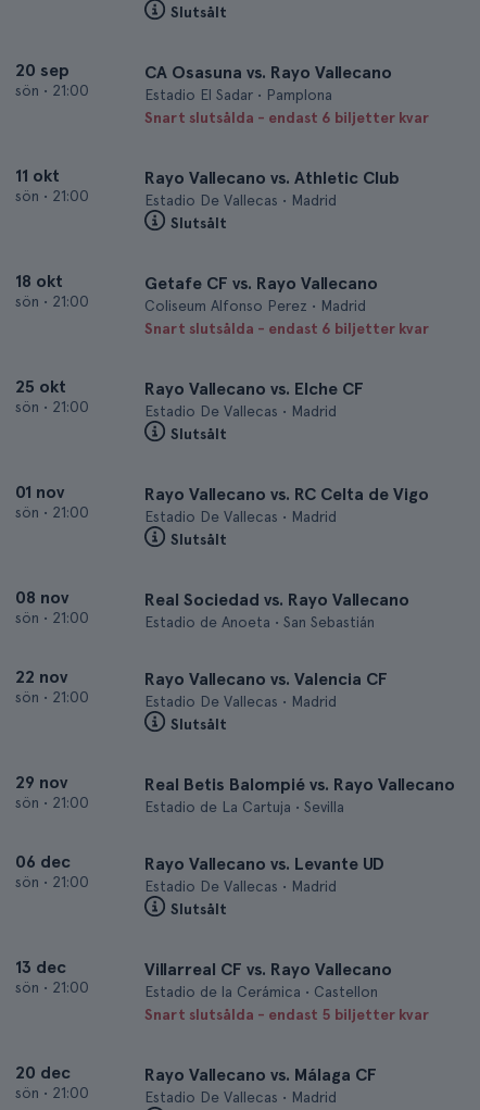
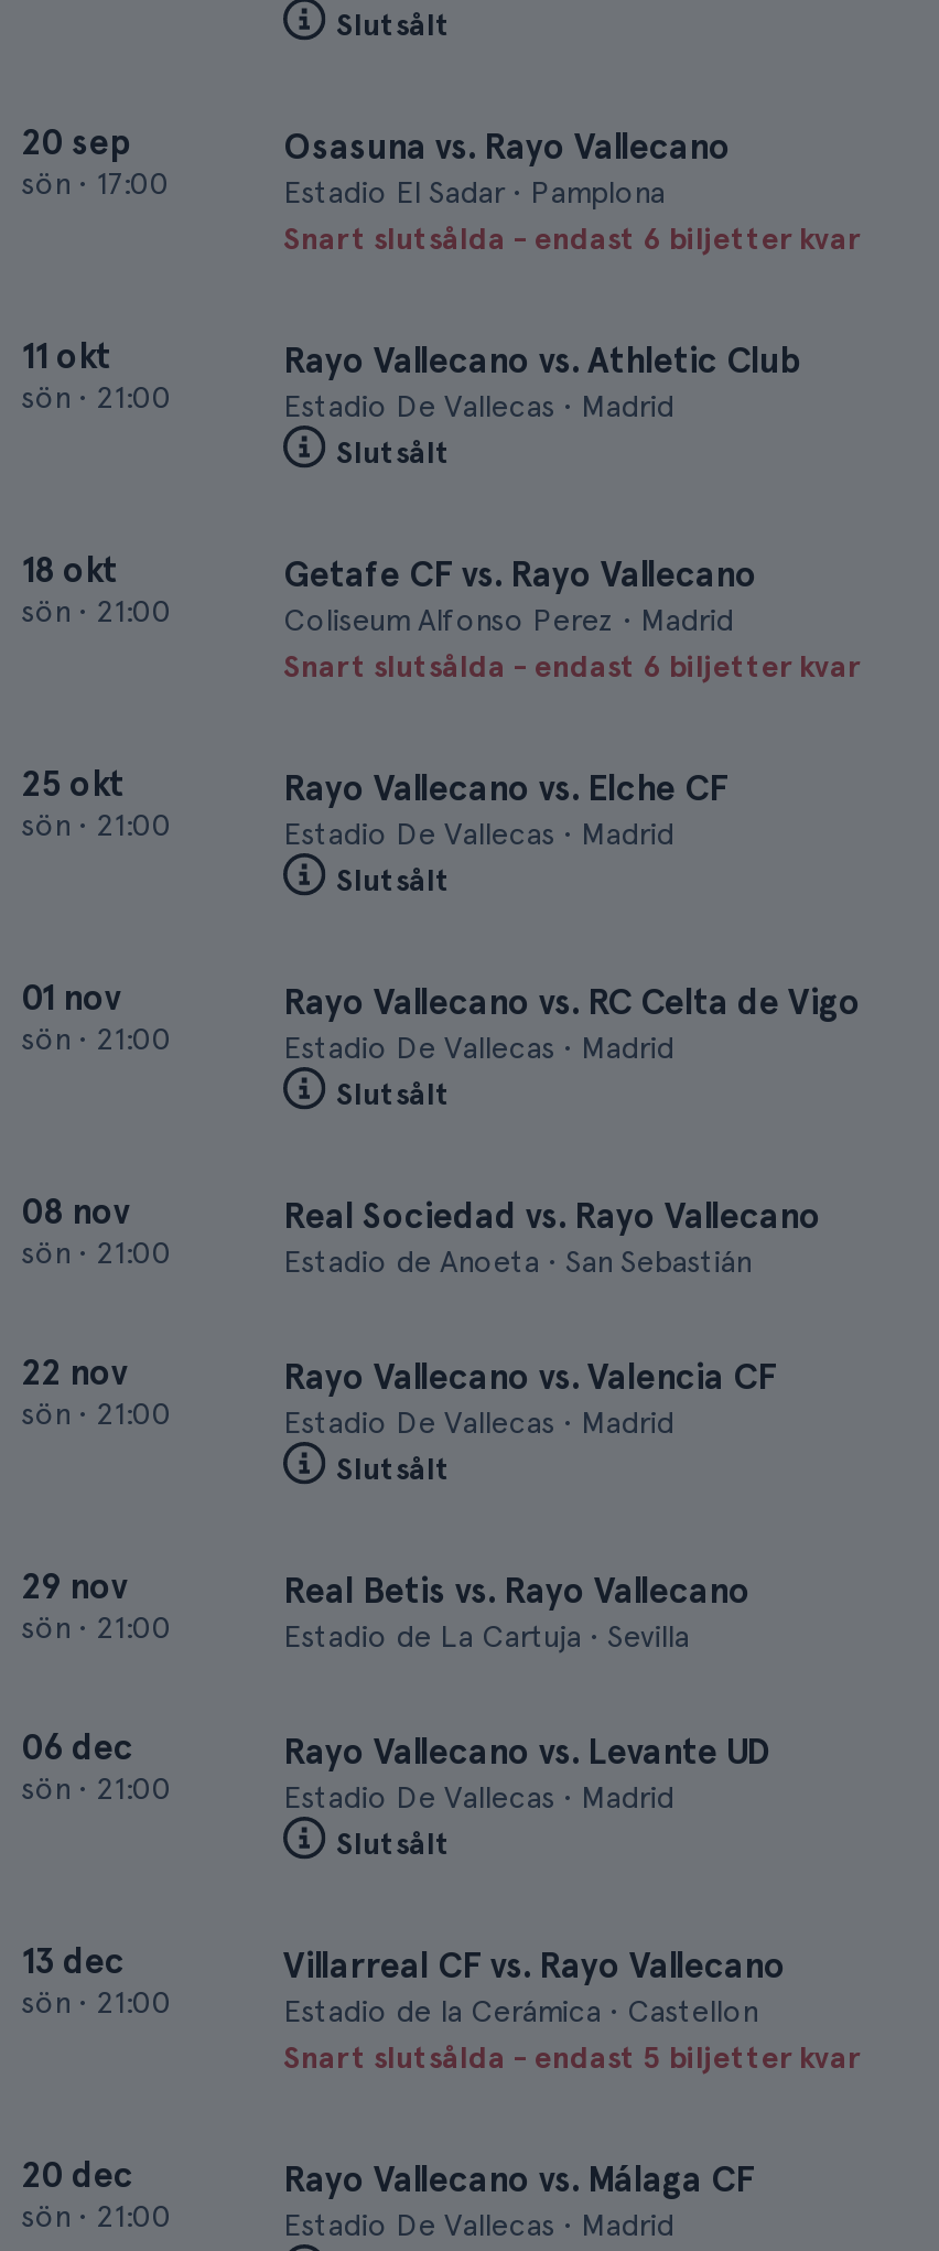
- CA Osasuna vs. Rayo Vallecano
+ Osasuna vs. Rayo Vallecano

- sön • 21:00
+ sön • 17:00

- Real Betis Balompié vs. Rayo Vallecano
+ Real Betis vs. Rayo Vallecano
